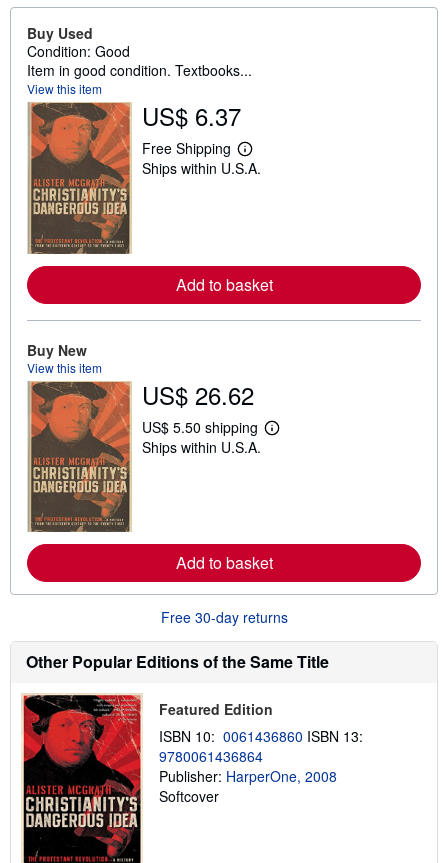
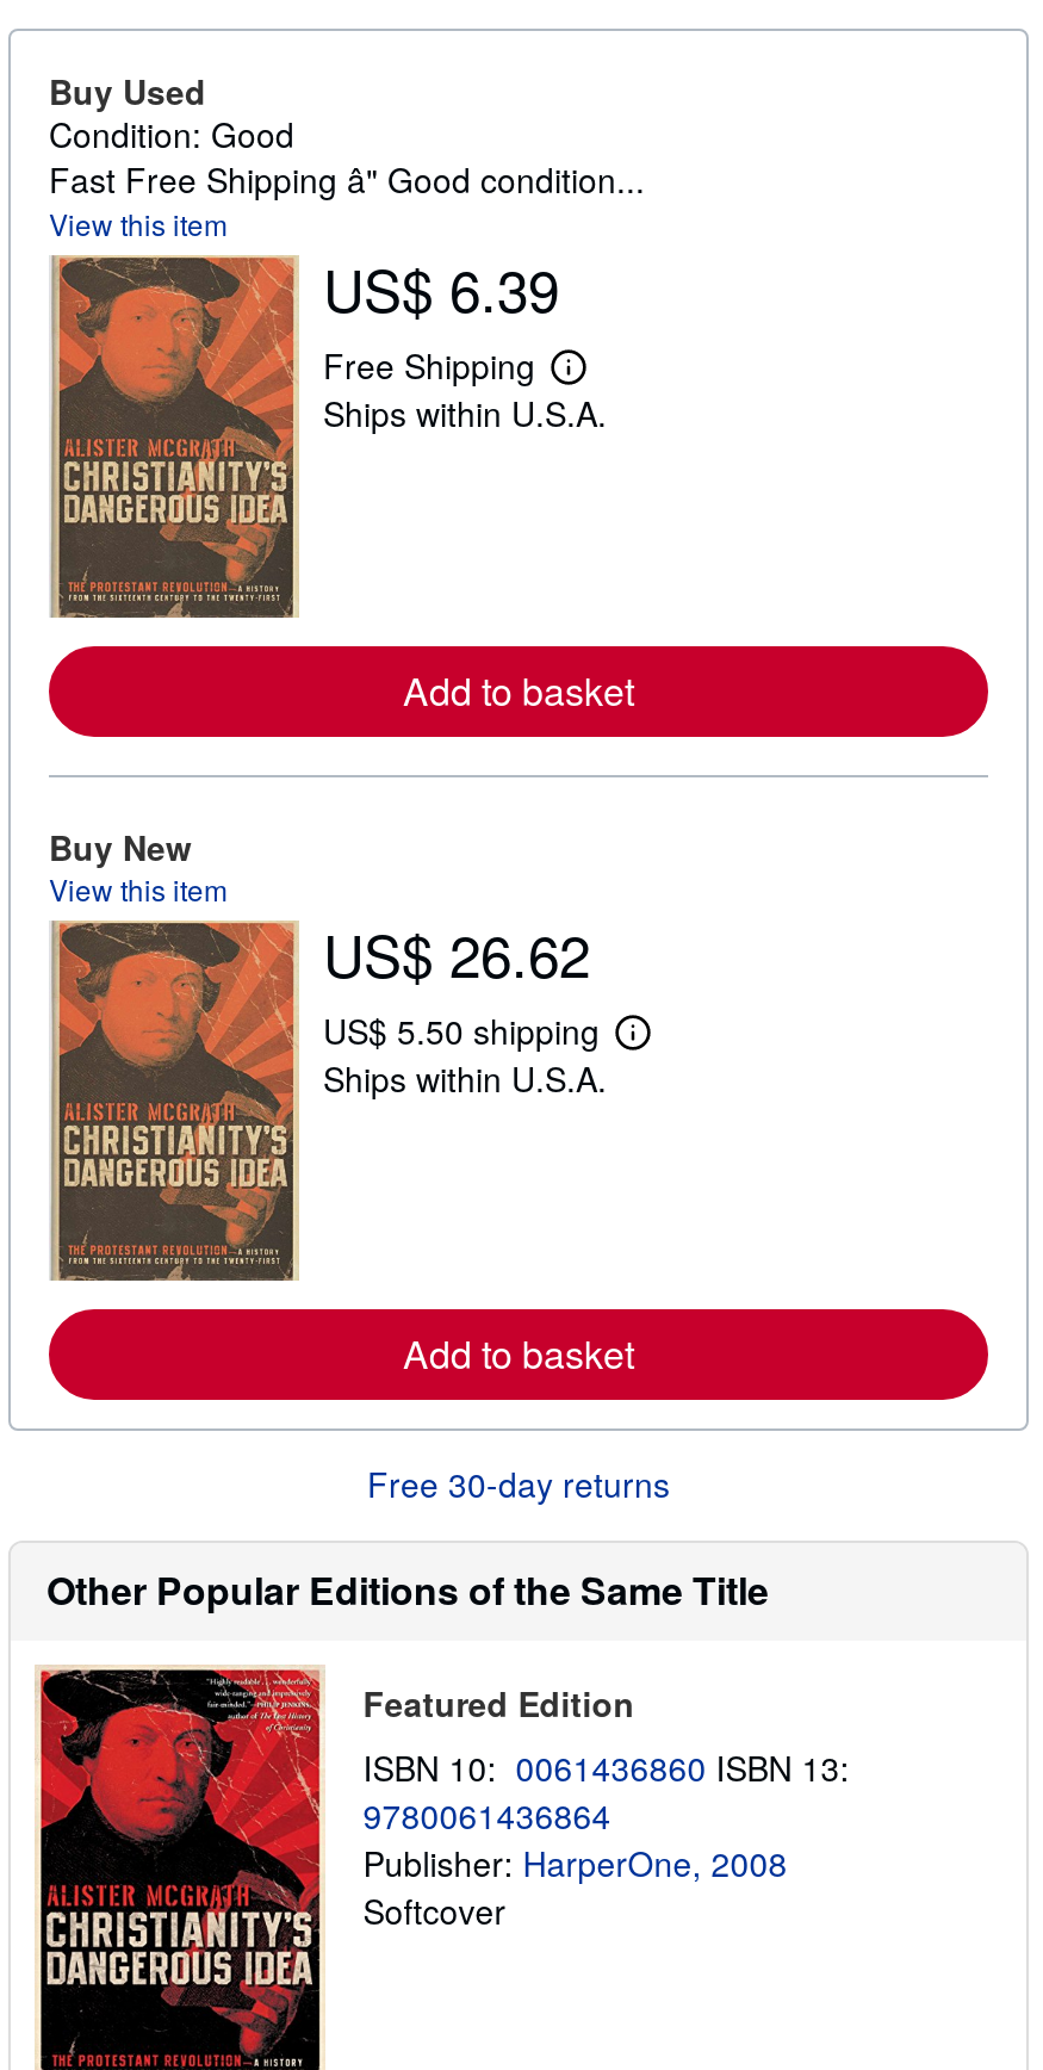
- Item in good condition. Textbooks...
+ Fast Free Shipping â" Good condition...

- US$ 6.37
+ US$ 6.39
